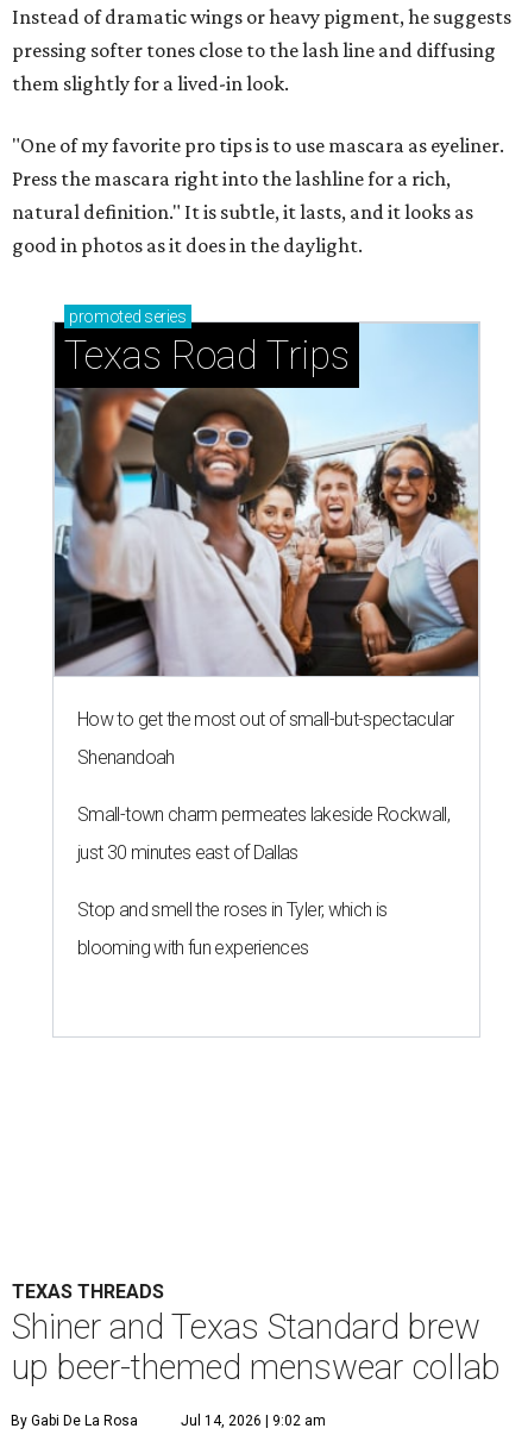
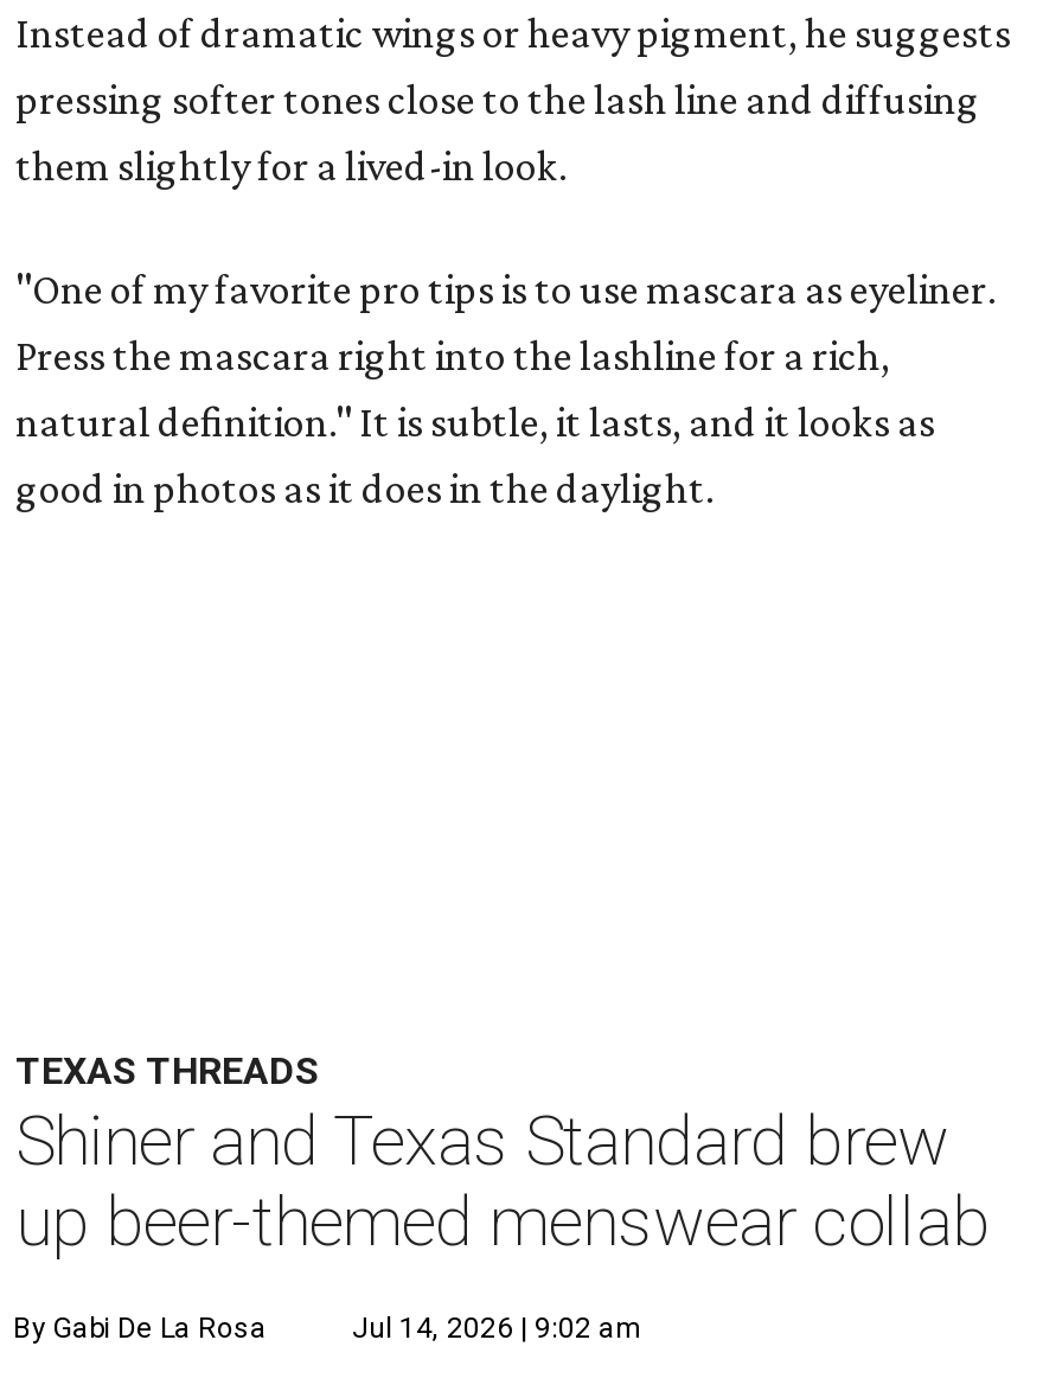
- [image]
- promoted series
- Texas Road Trips

- How to get the most out of small-but-spectacular
- Shenandoah
- Small-town charm permeates lakeside Rockwall,
- just 30 minutes east of Dallas
- Stop and smell the roses in Tyler, which is
- blooming with fun experiences
